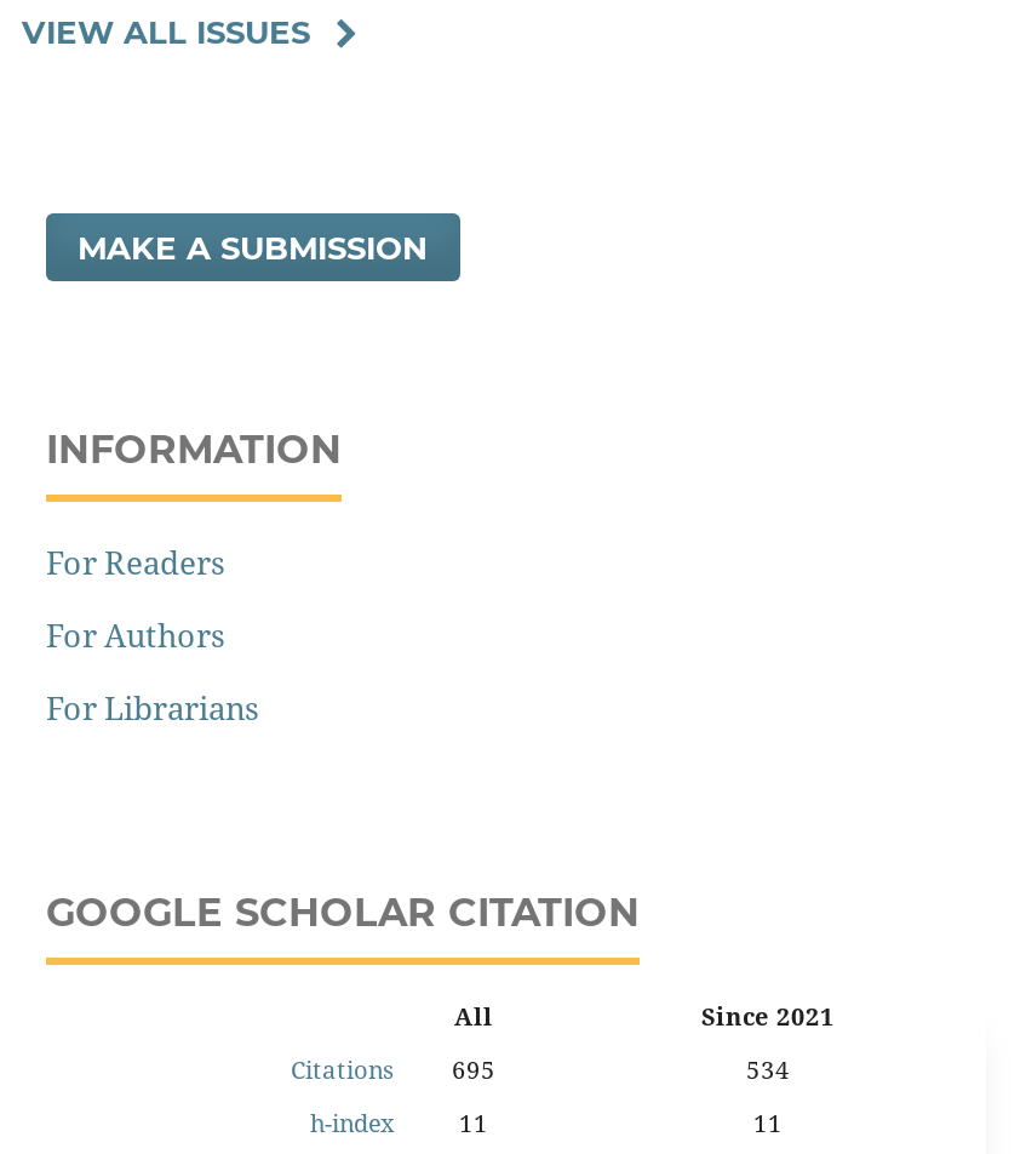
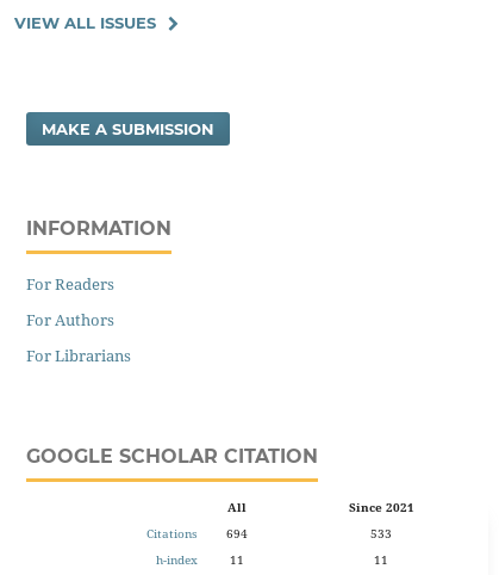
- Citations 695
+ Citations 694

- 534
+ 533
